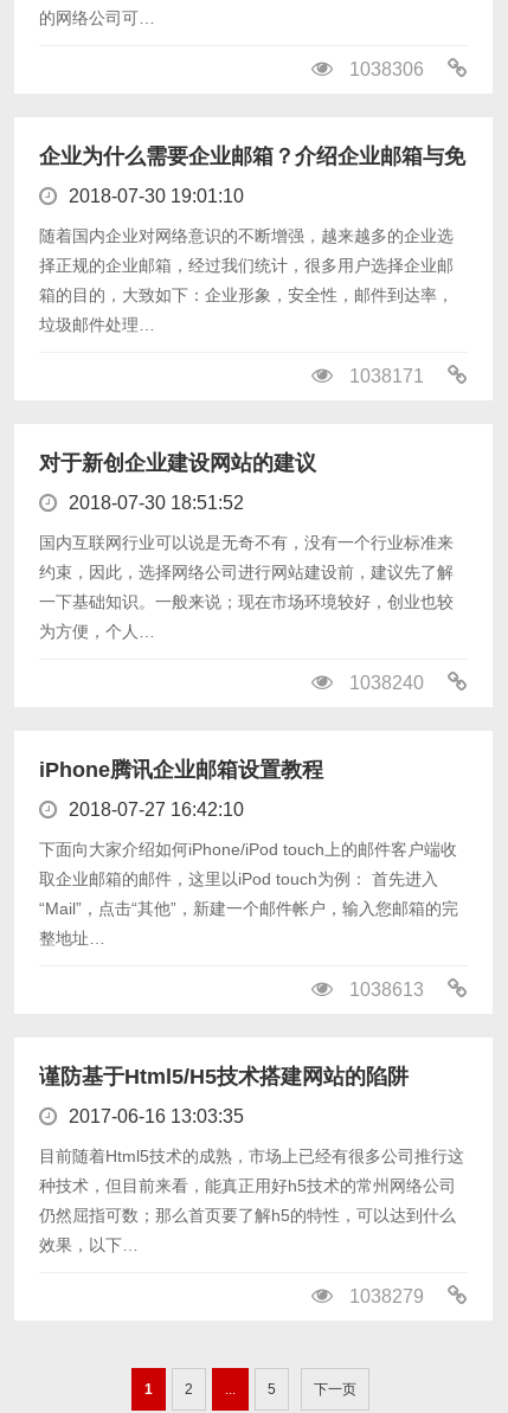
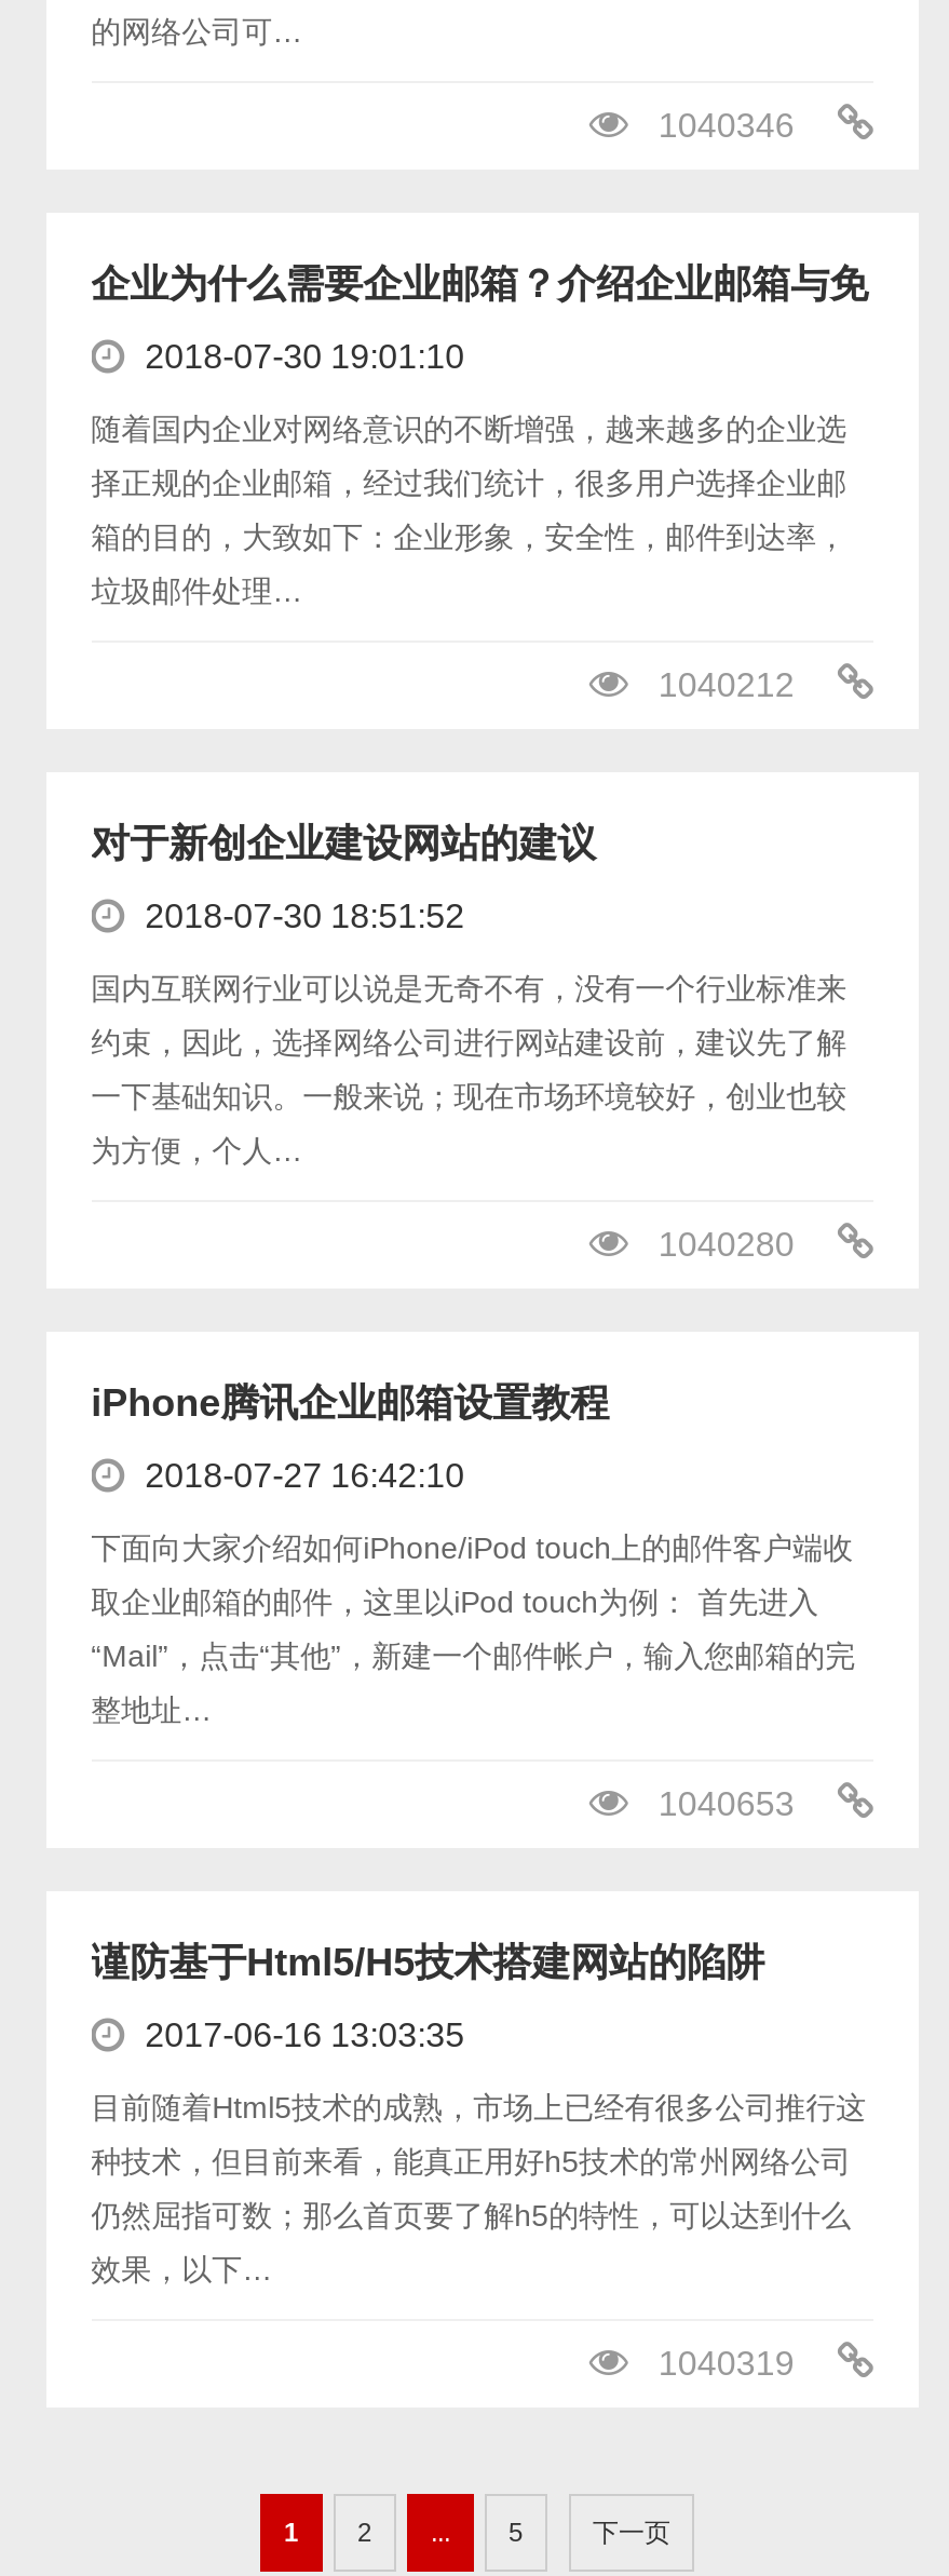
- 1038306
+ 1040346

- 1038171
+ 1040212

- 1038240
+ 1040280

- 1038613
+ 1040653

- 1038279
+ 1040319
